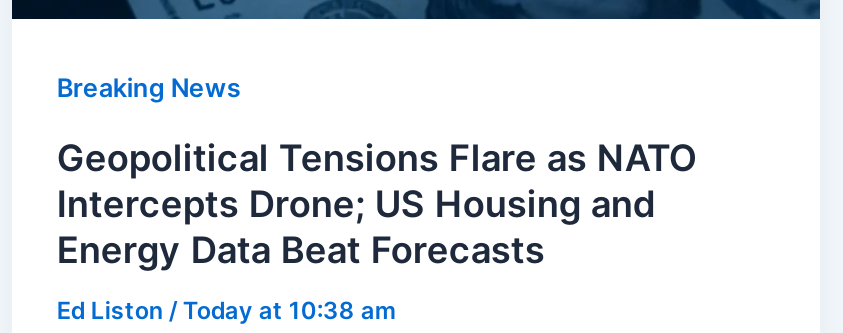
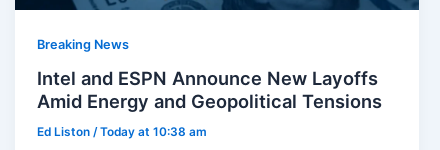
- Geopolitical Tensions Flare as NATO
- Intercepts Drone; US Housing and
- Energy Data Beat Forecasts
+ Intel and ESPN Announce New Layoffs
+ Amid Energy and Geopolitical Tensions
